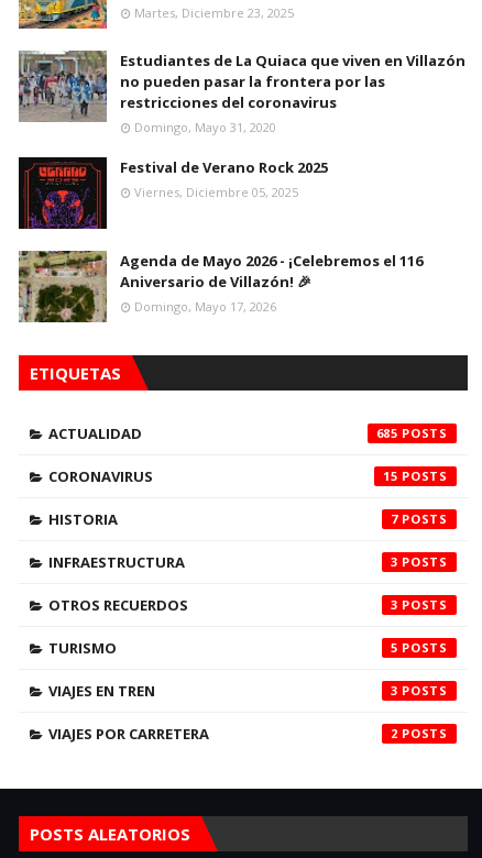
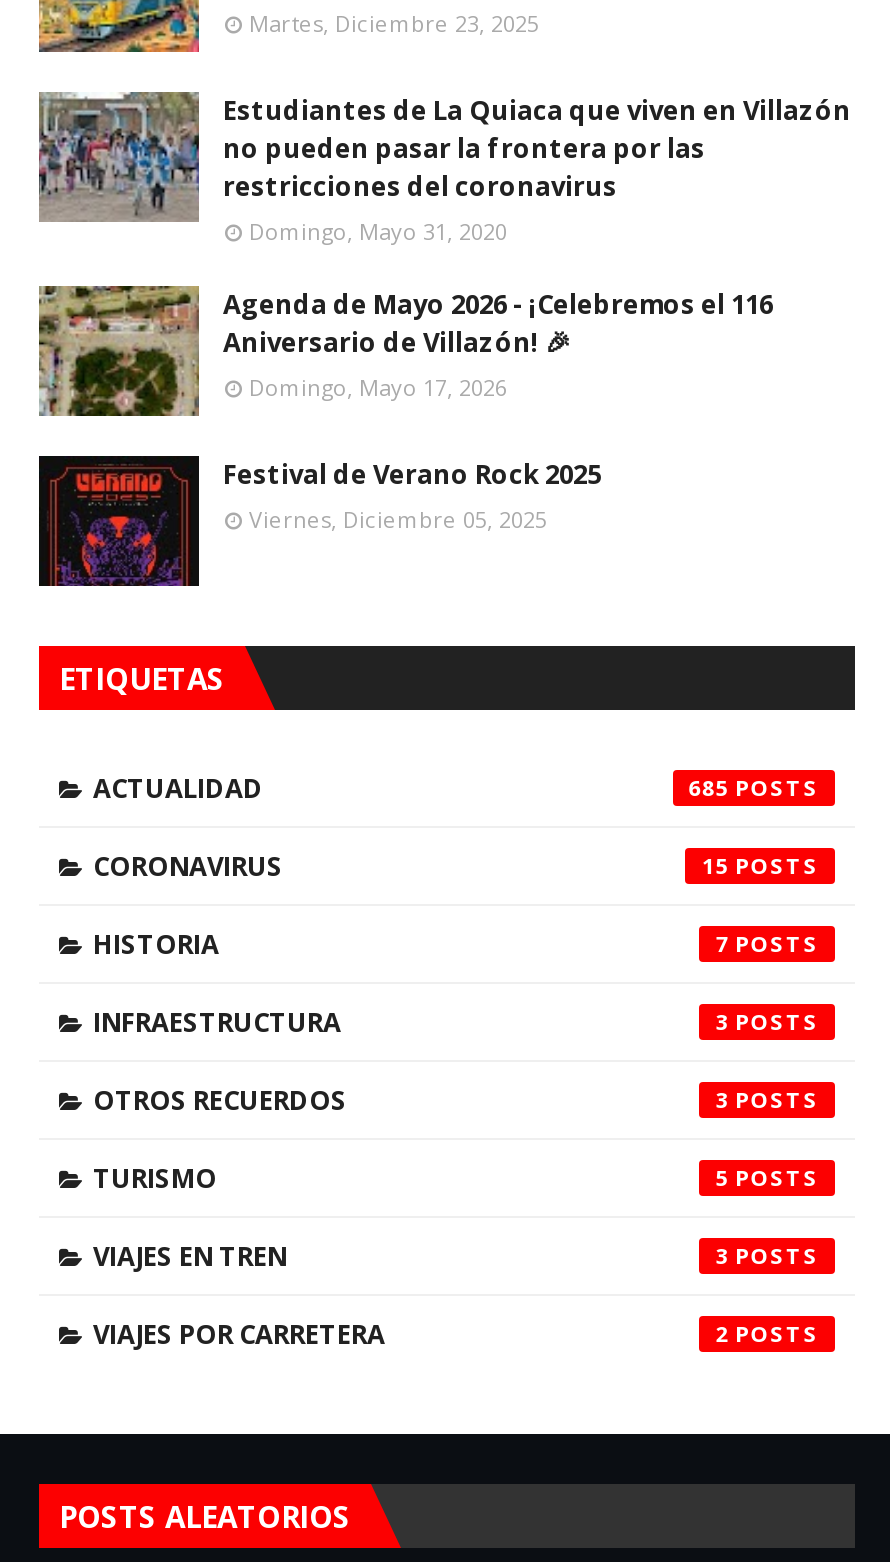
moved down: [image] | Festival de Verano Rock 2025 | Viernes, Diciembre 05, 2025

moved up: [image] | Agenda de Mayo 2026 - ¡Celebremos el 116 | Domingo, Mayo 17, 2026
